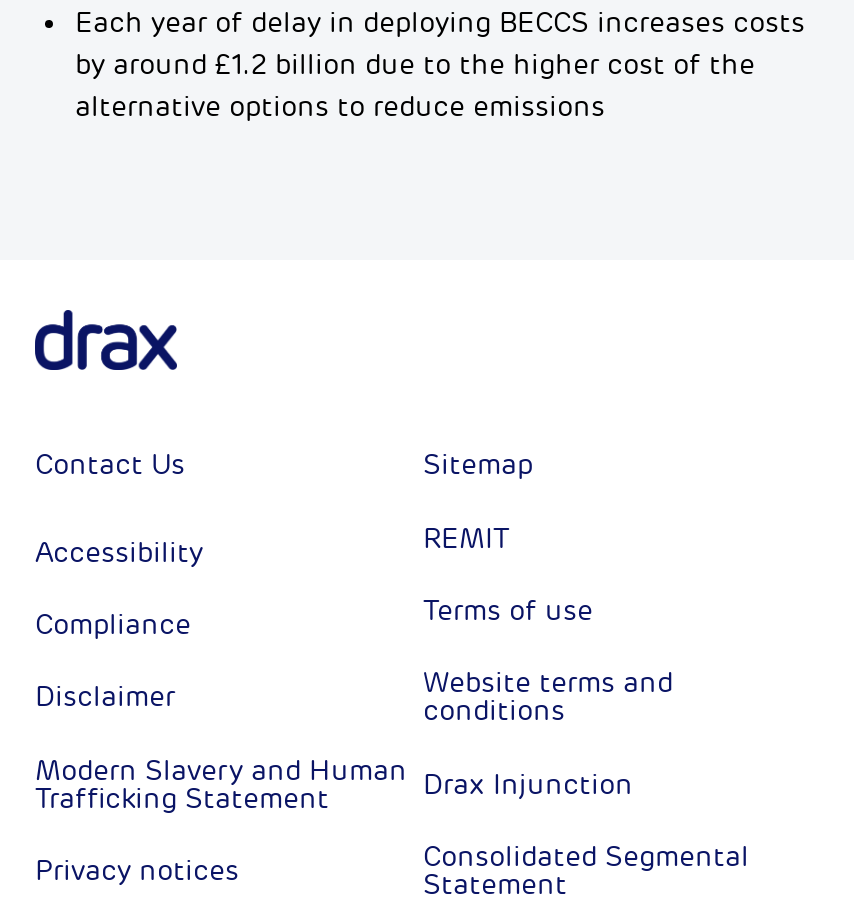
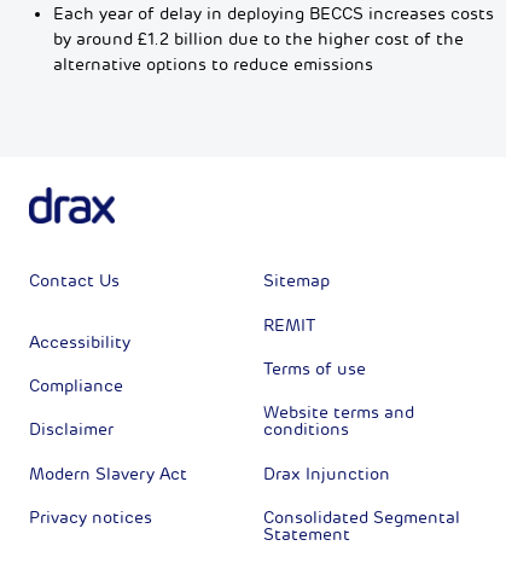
- Modern Slavery and Human
- Trafficking Statement
+ Modern Slavery Act
